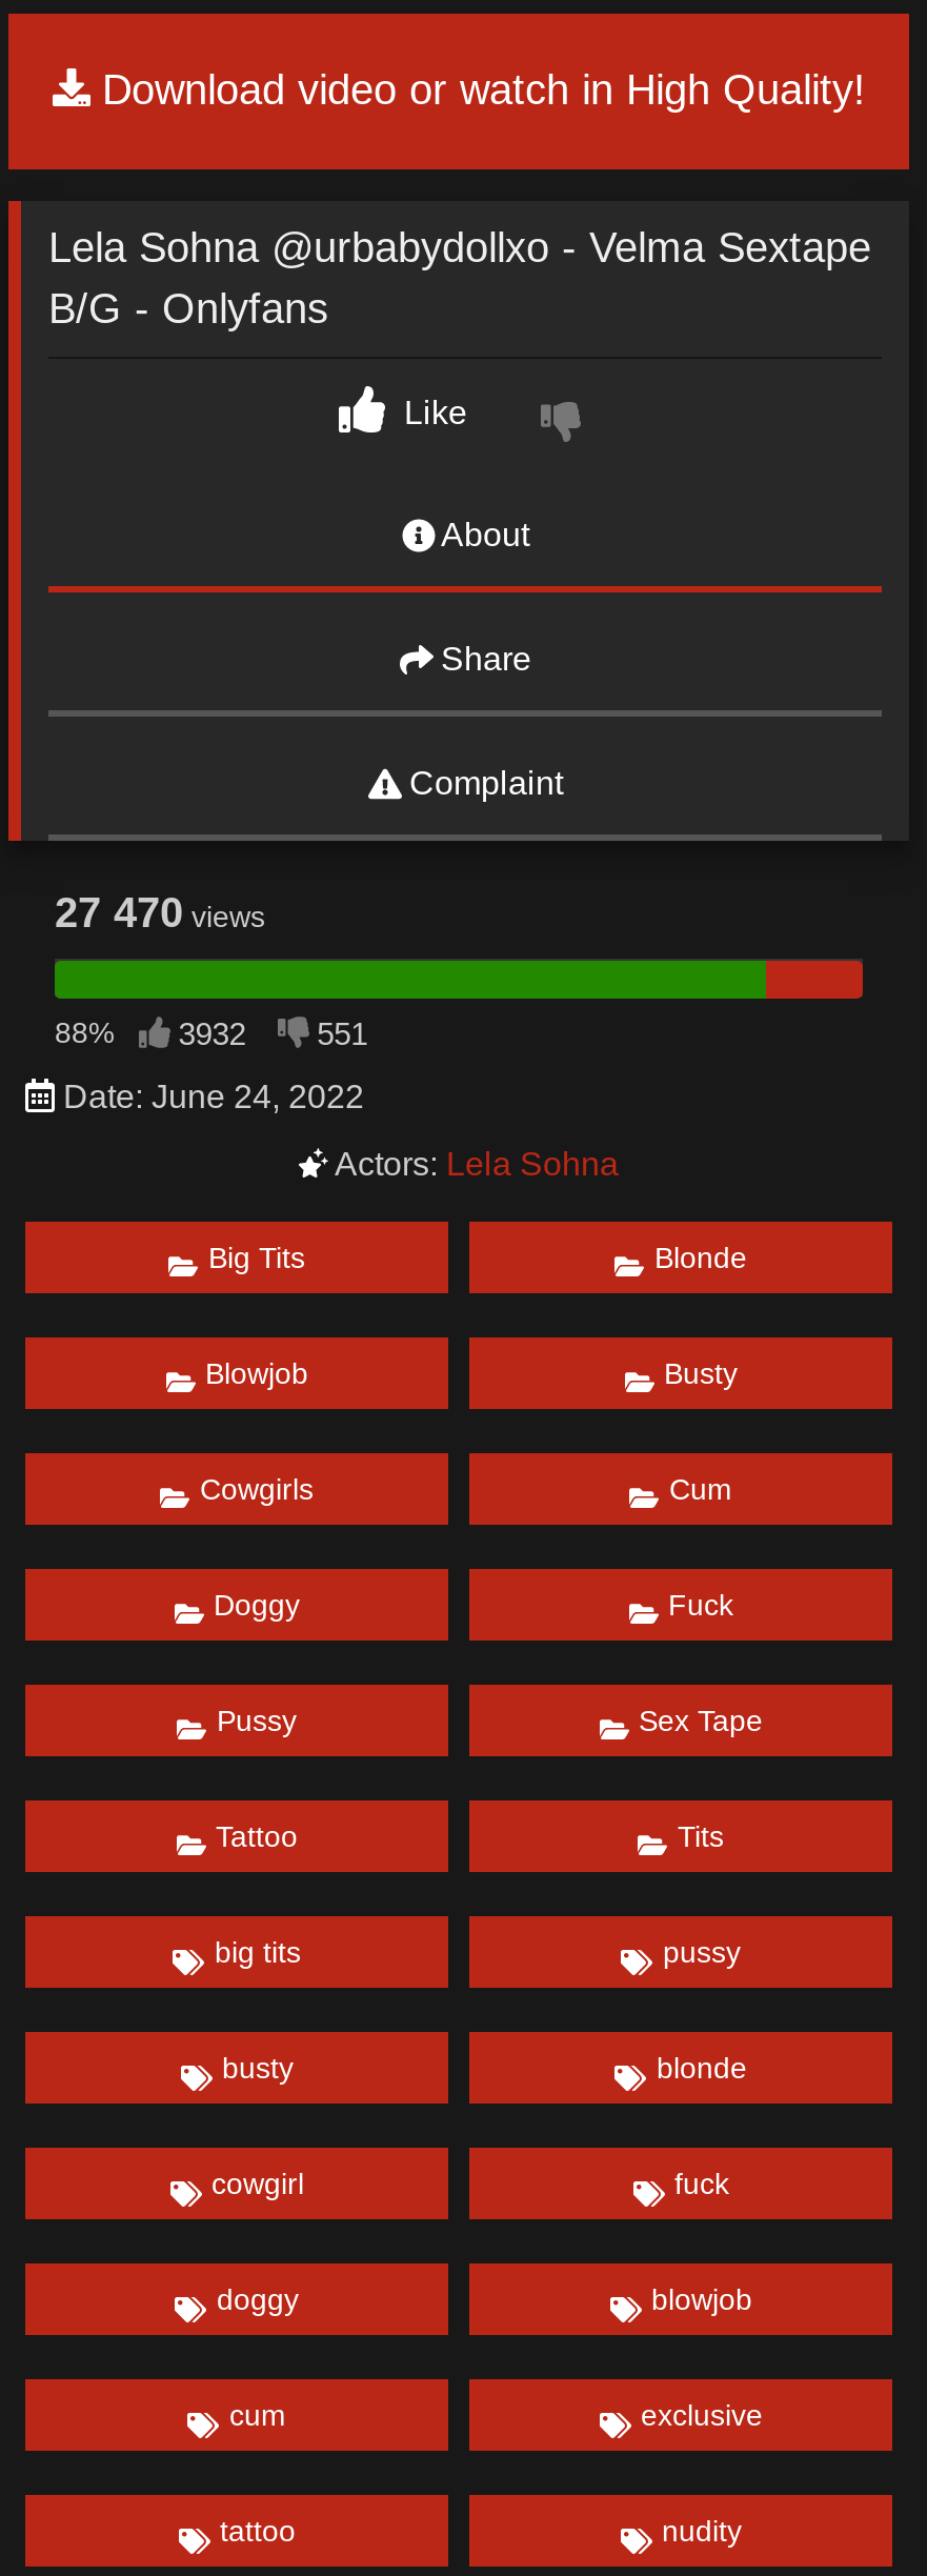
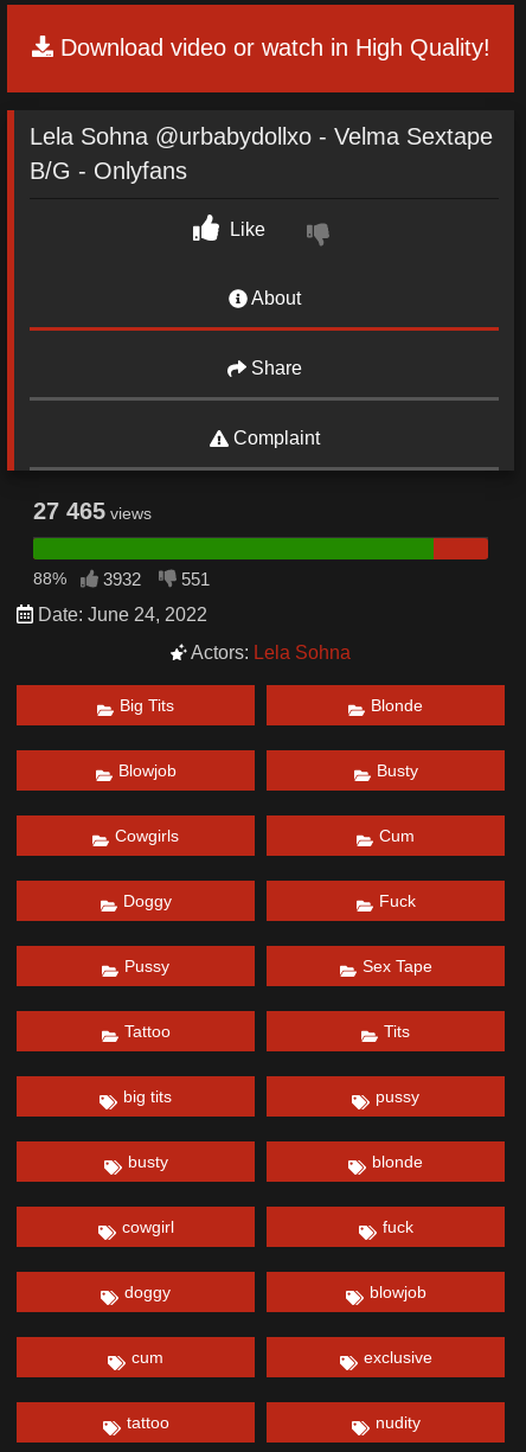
- 27 470 views
+ 27 465 views
